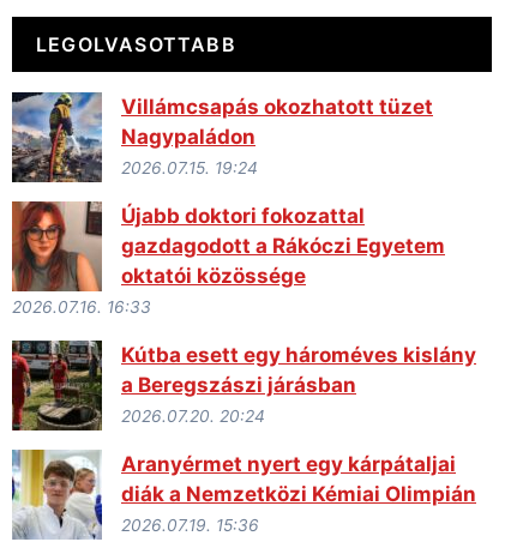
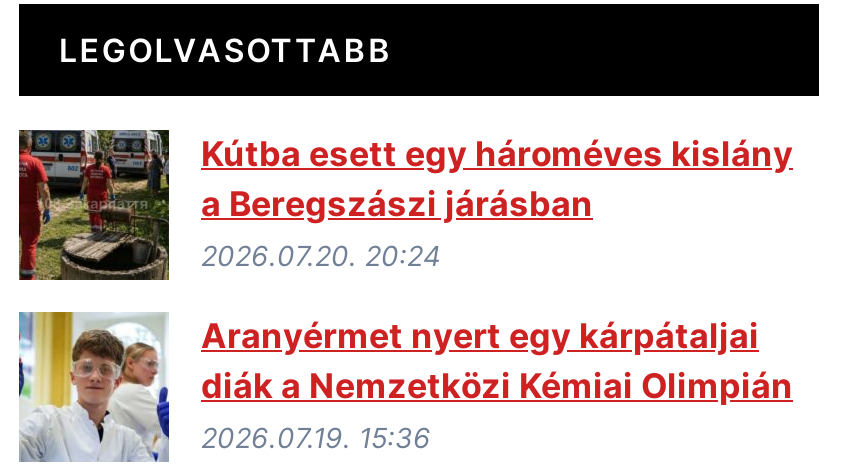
- [image]
- Villámcsapás okozhatott tüzet
- Nagypaládon
- 2026.07.15. 19:24
- Újabb doktori fokozattal
- gazdagodott a Rákóczi Egyetem
- oktatói közössége
- 2026.07.16. 16:33

- [image]
